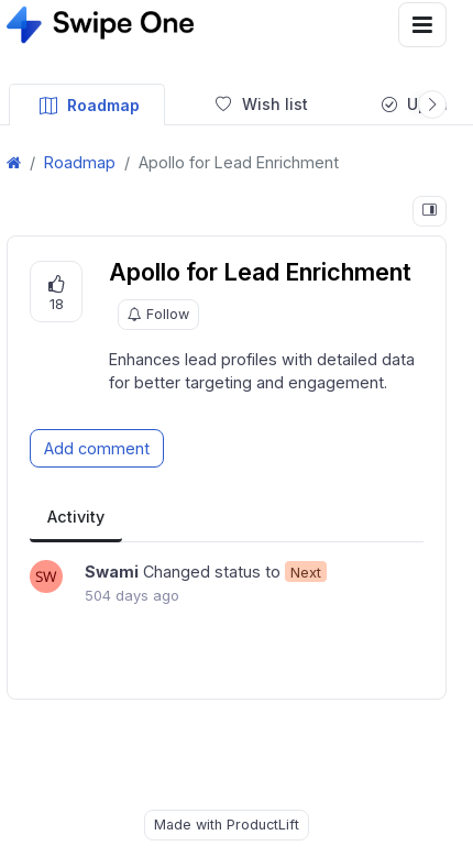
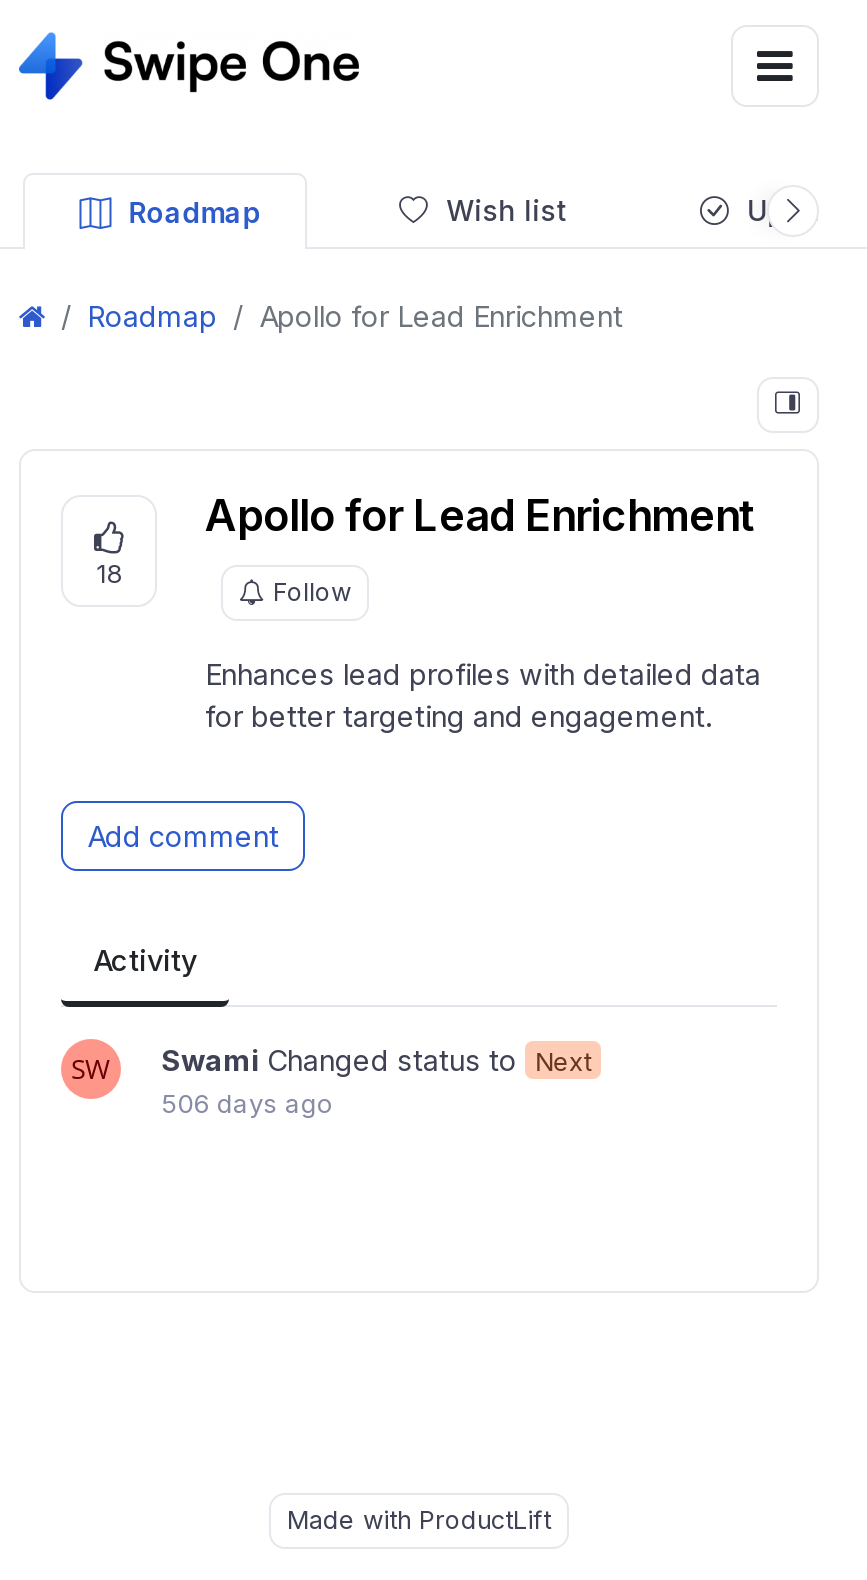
- 504 days ago
+ 506 days ago
